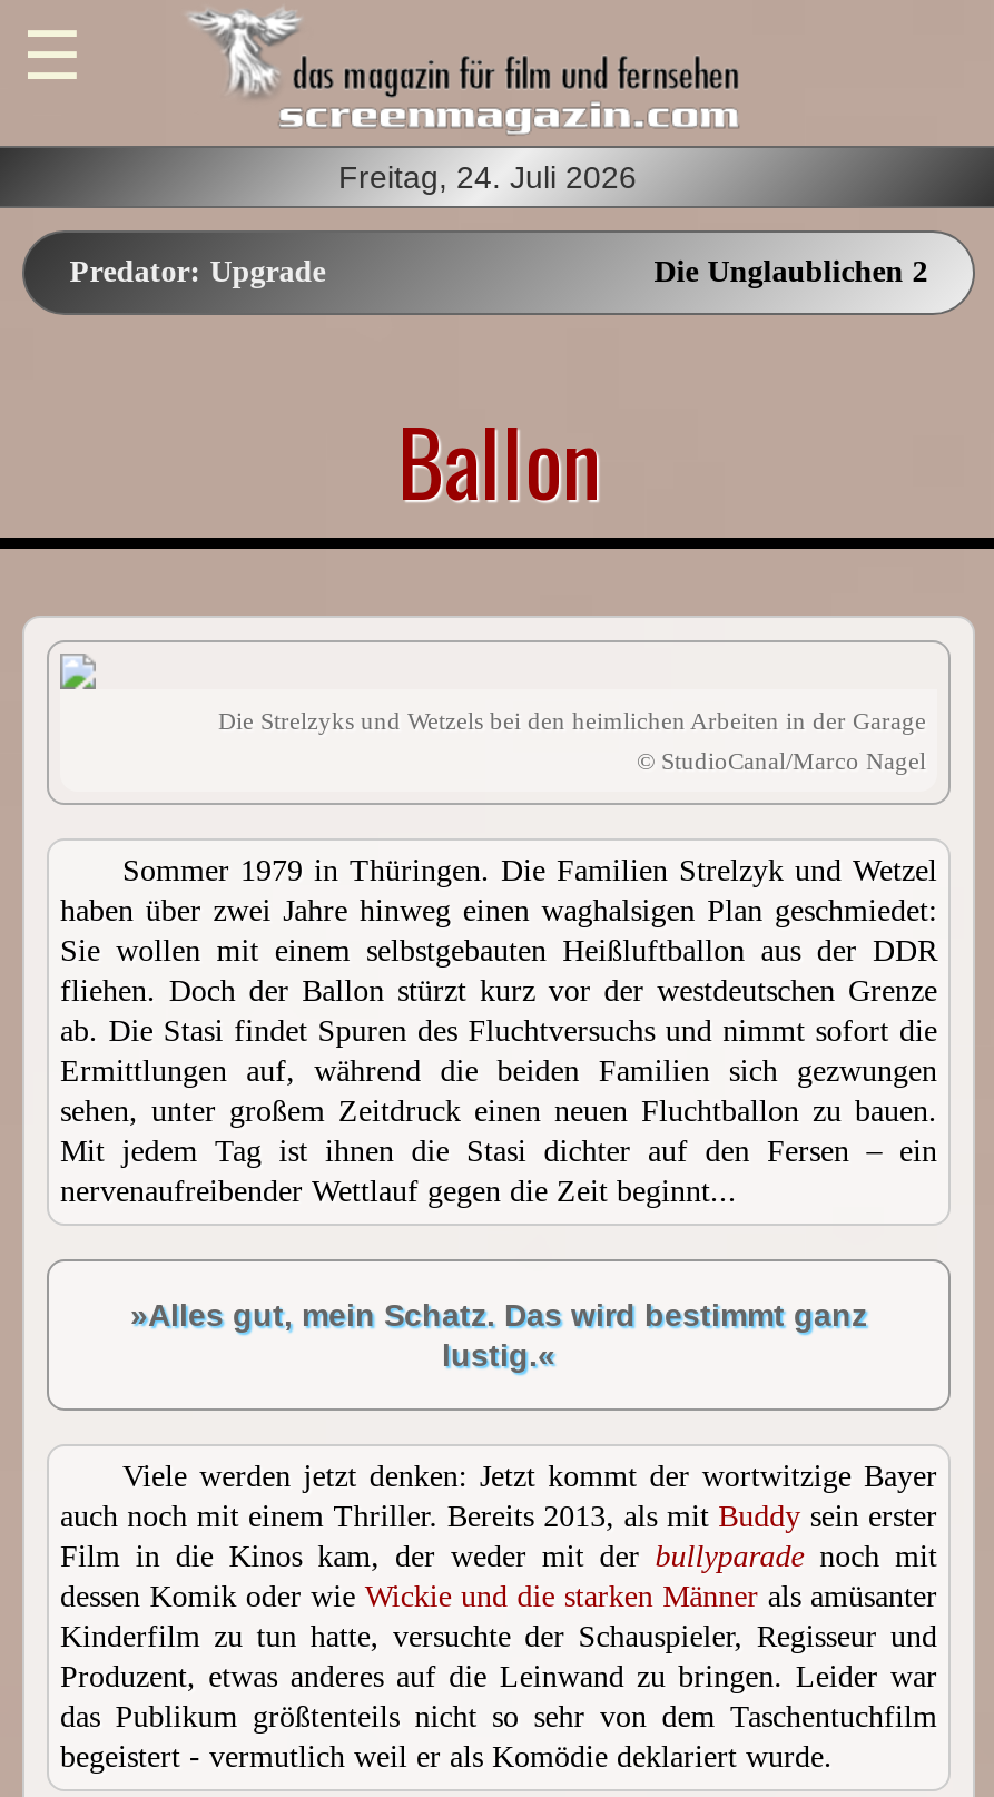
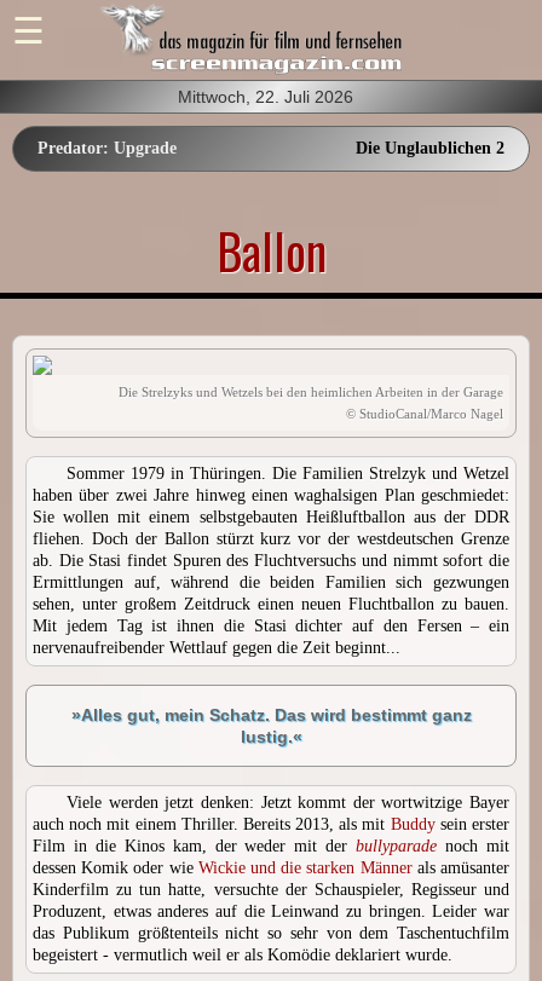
- Freitag, 24. Juli 2026
+ Mittwoch, 22. Juli 2026
